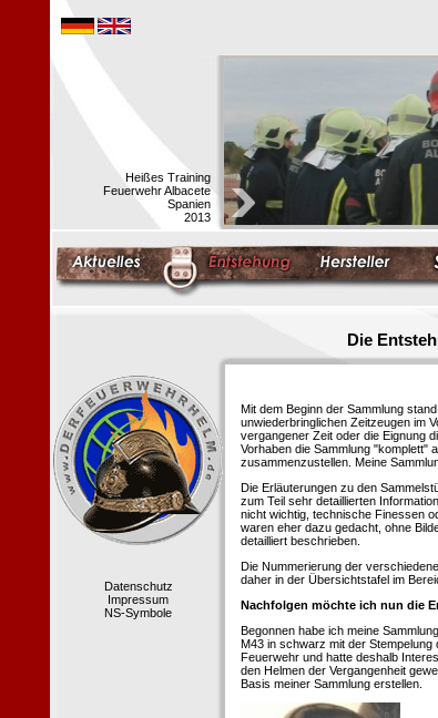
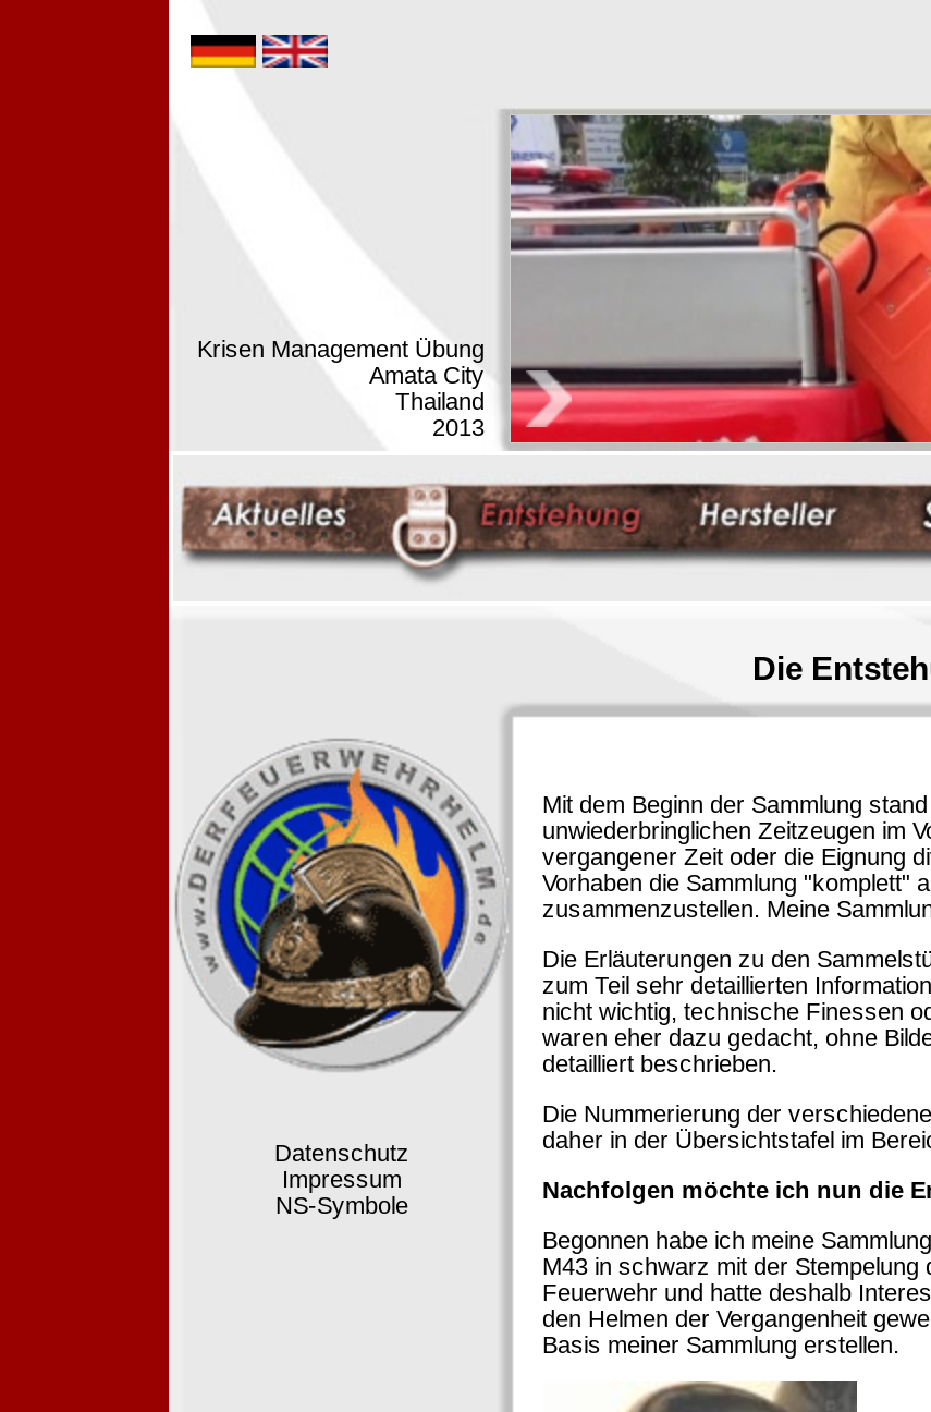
- [image]
- Heißes Training
- Feuerwehr Albacete
- Spanien
+ [image]
+ Krisen Management Übung
+ Amata City
+ Thailand
